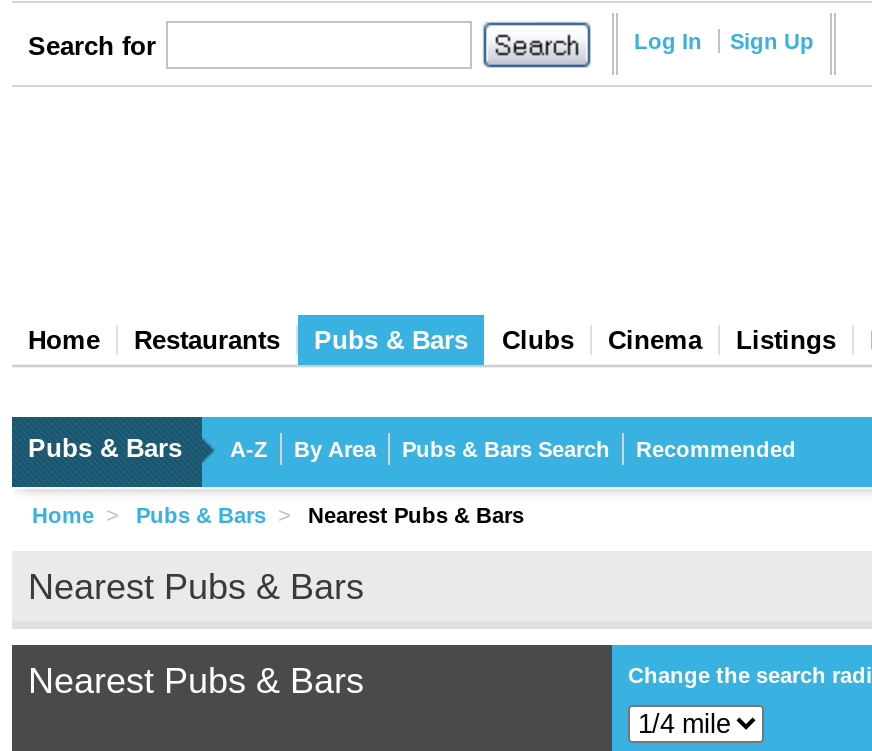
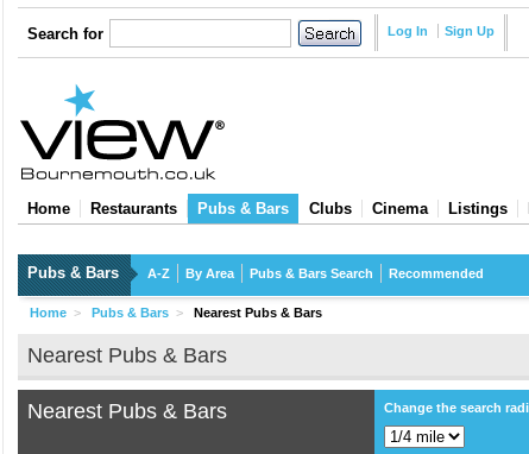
+ [image]
